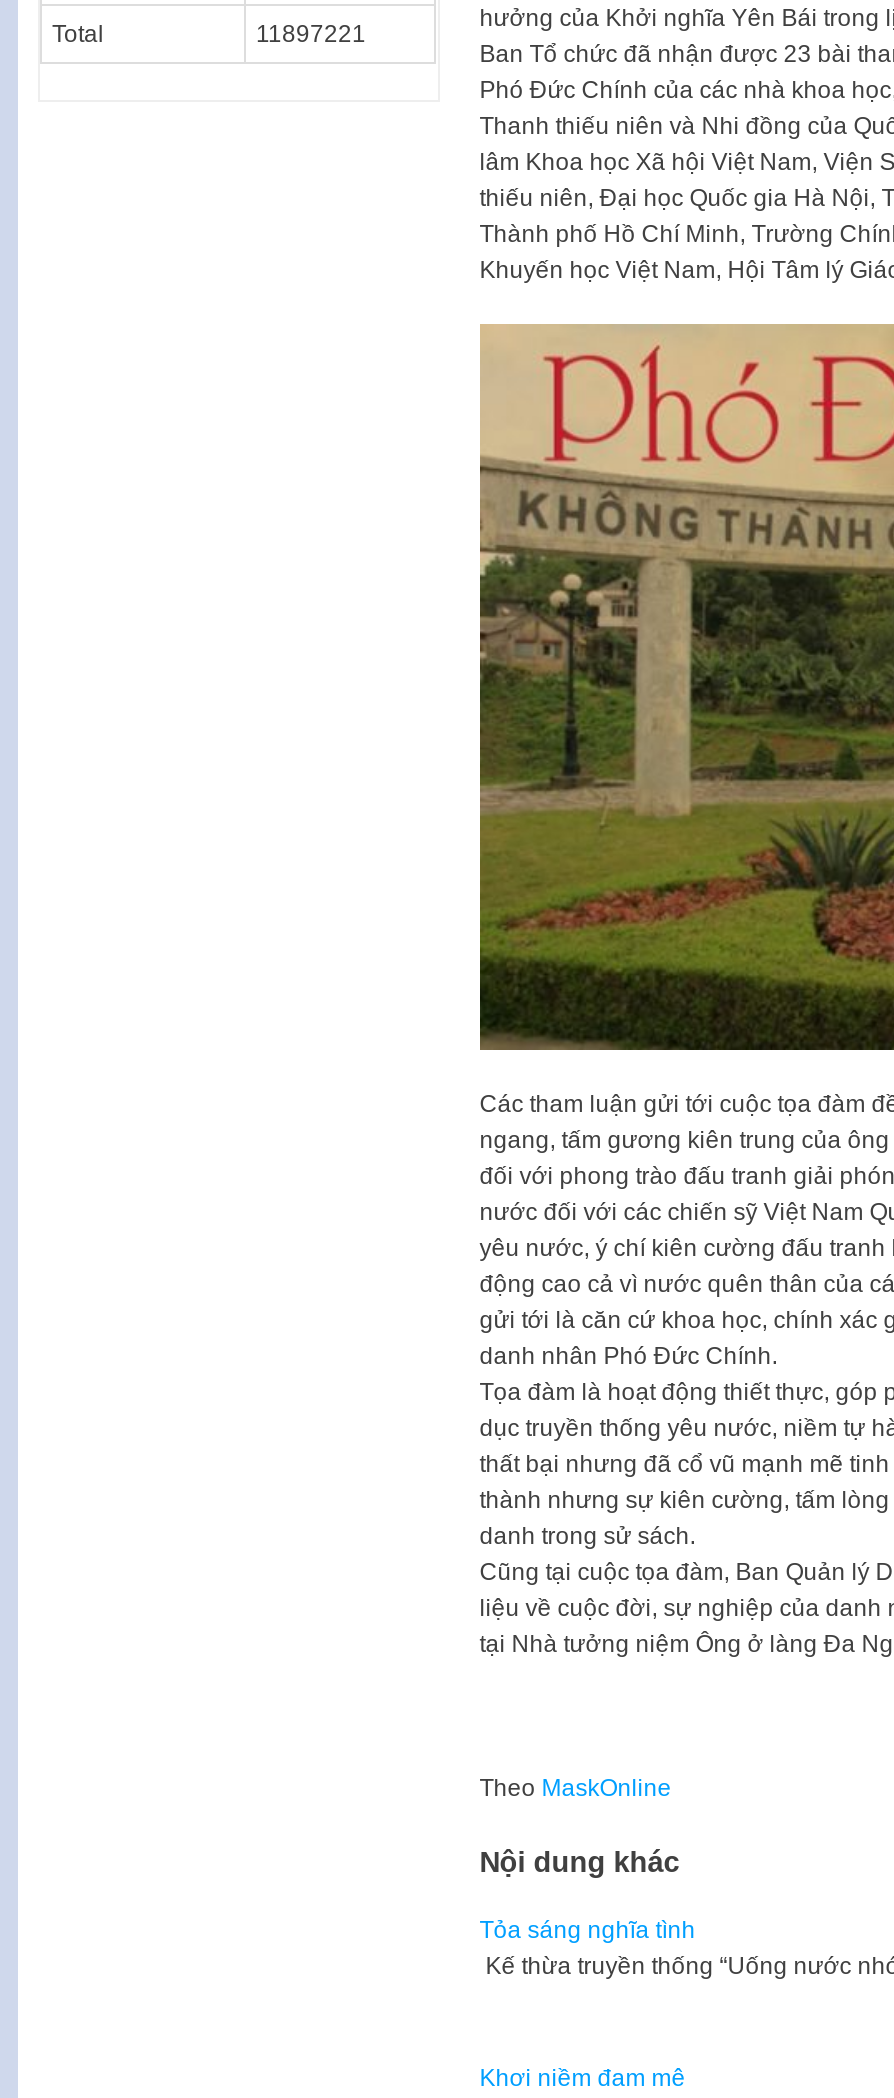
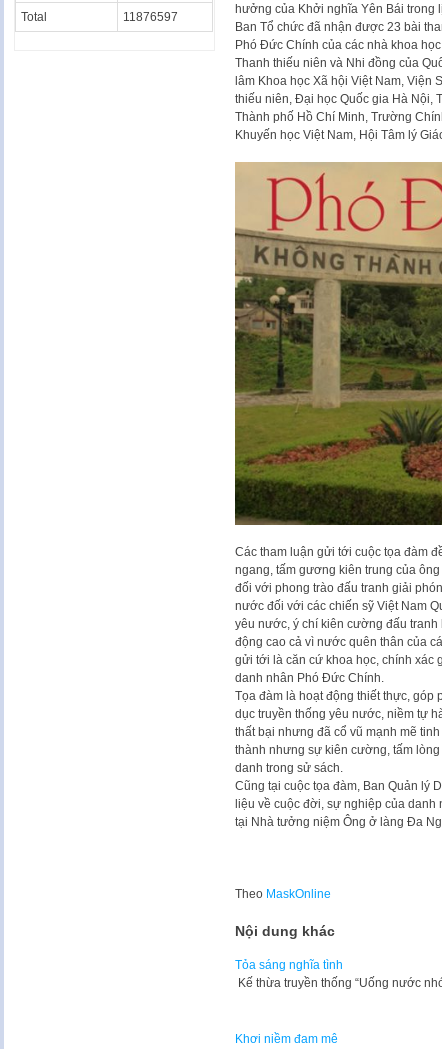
- 11897221
+ 11876597
